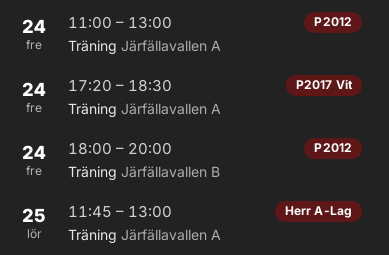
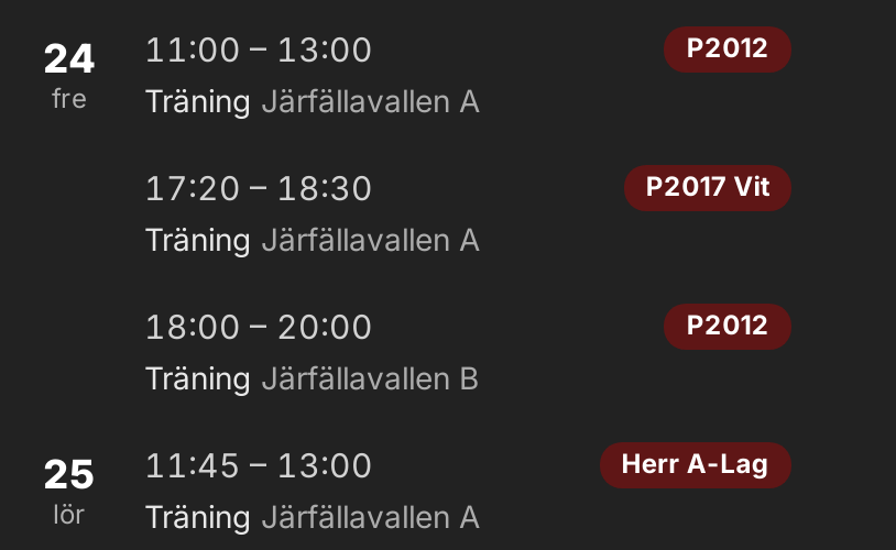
- 24
- fre

- 24
- fre
